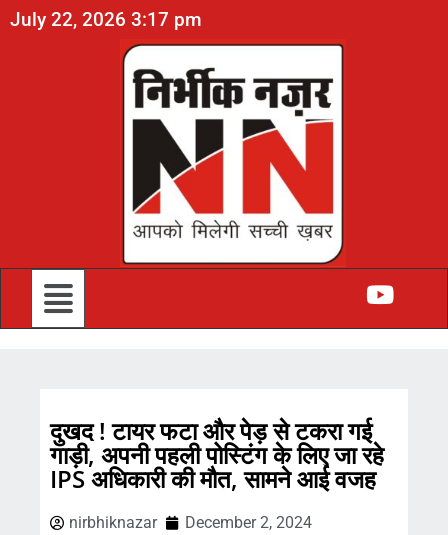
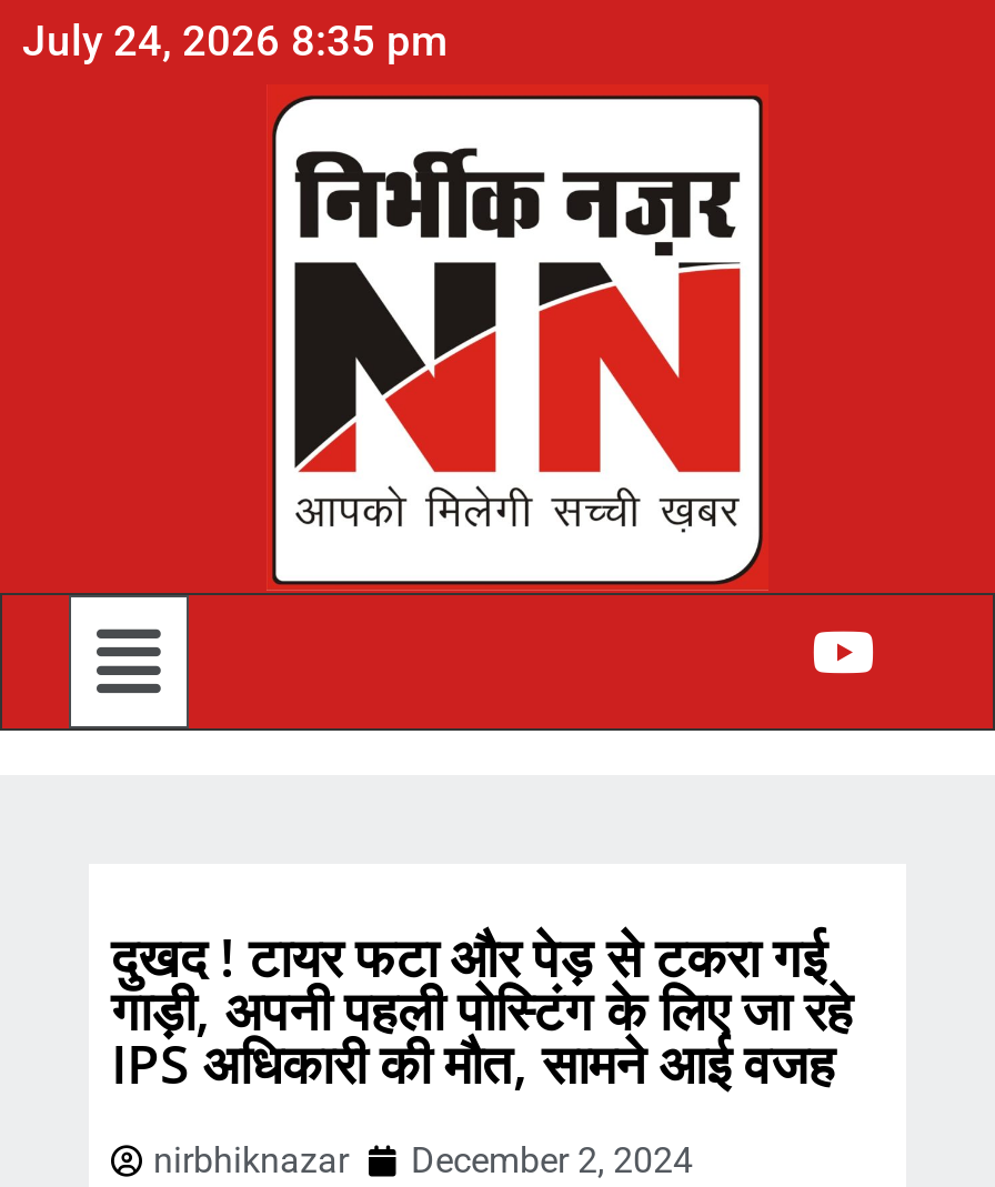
- July 22, 2026 3:17 pm
+ July 24, 2026 8:35 pm
